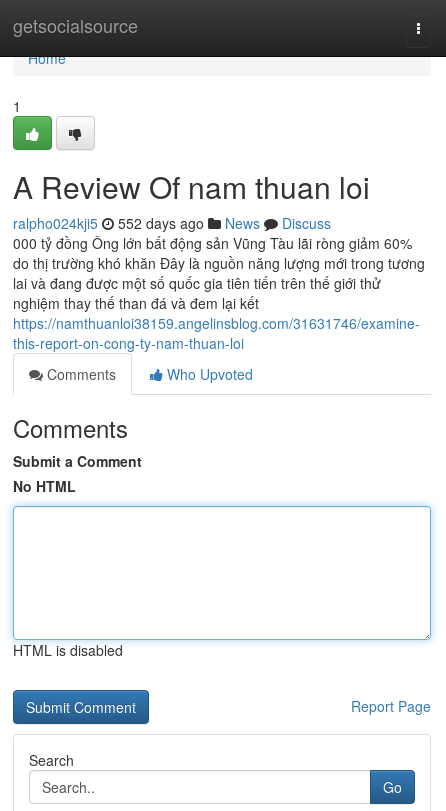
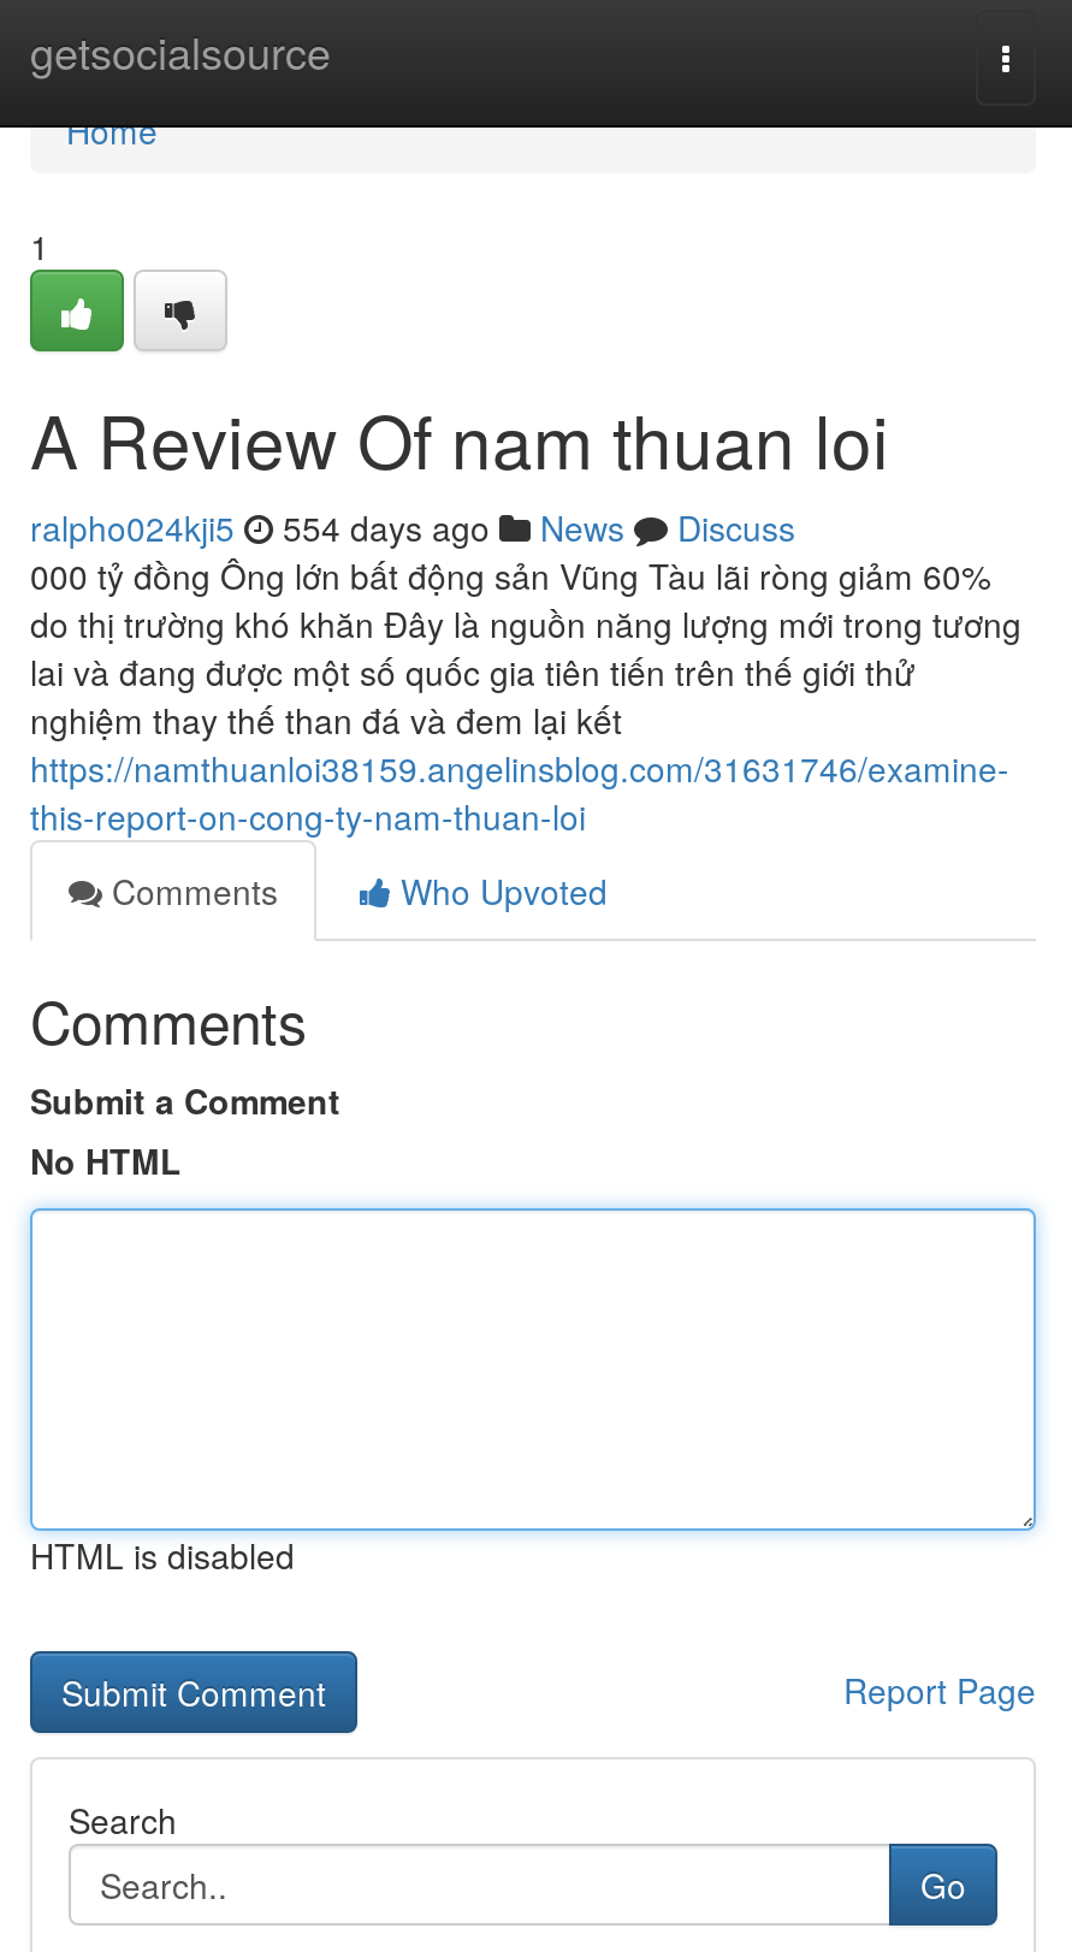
- ralpho024kji5 552 days ago News Discuss
+ ralpho024kji5 554 days ago News Discuss
